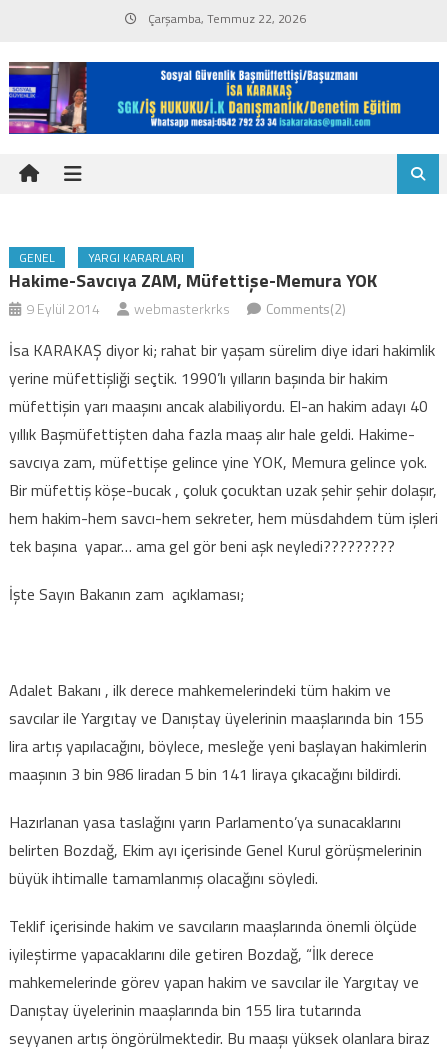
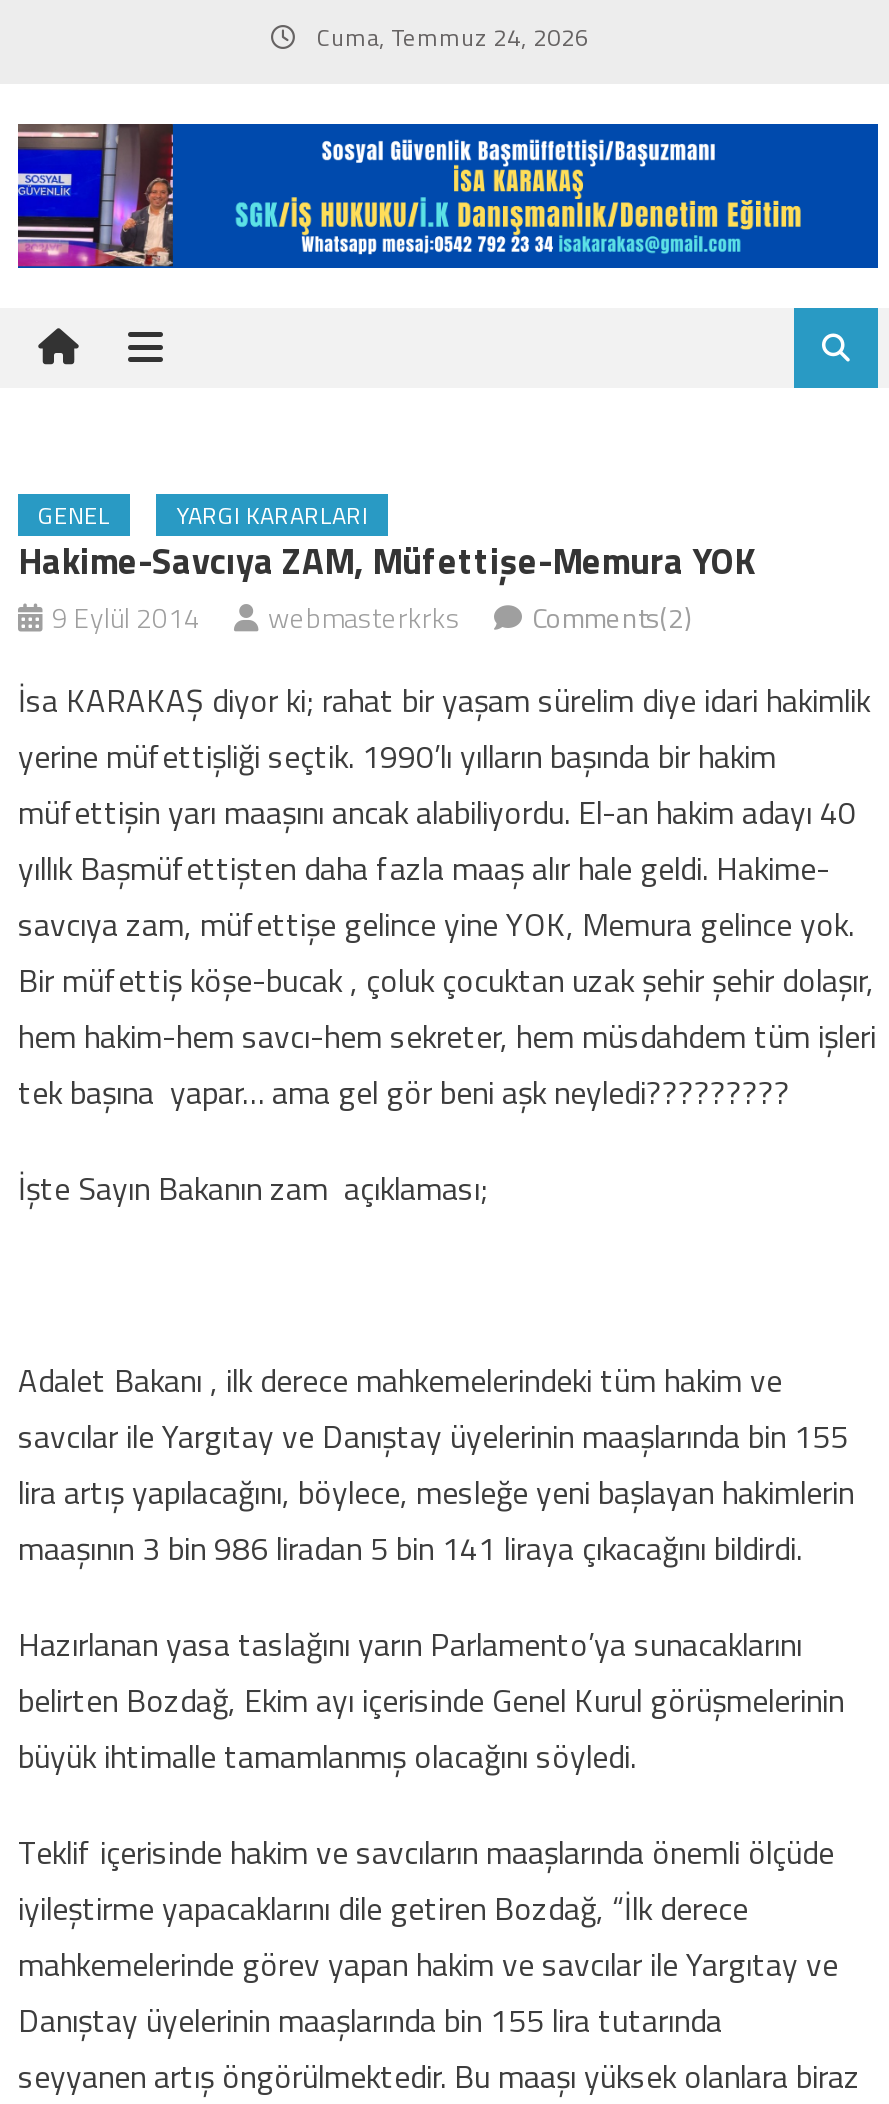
- Çarşamba, Temmuz 22, 2026
+ Cuma, Temmuz 24, 2026
